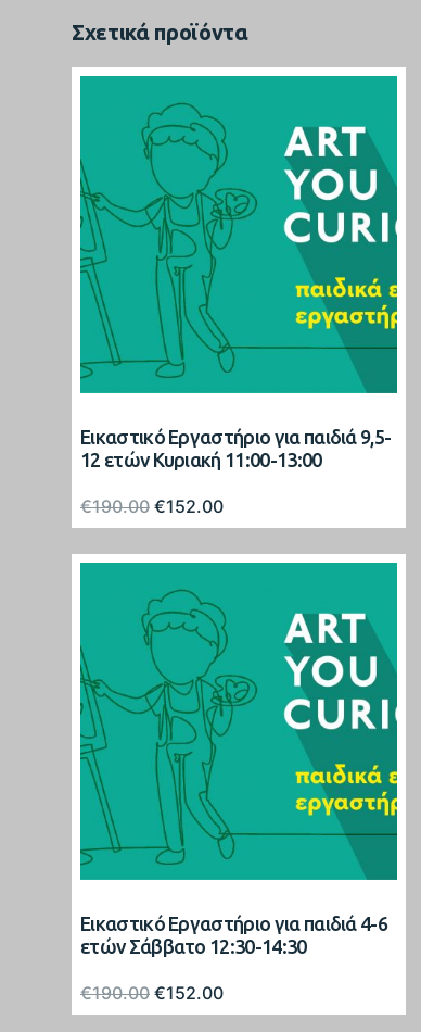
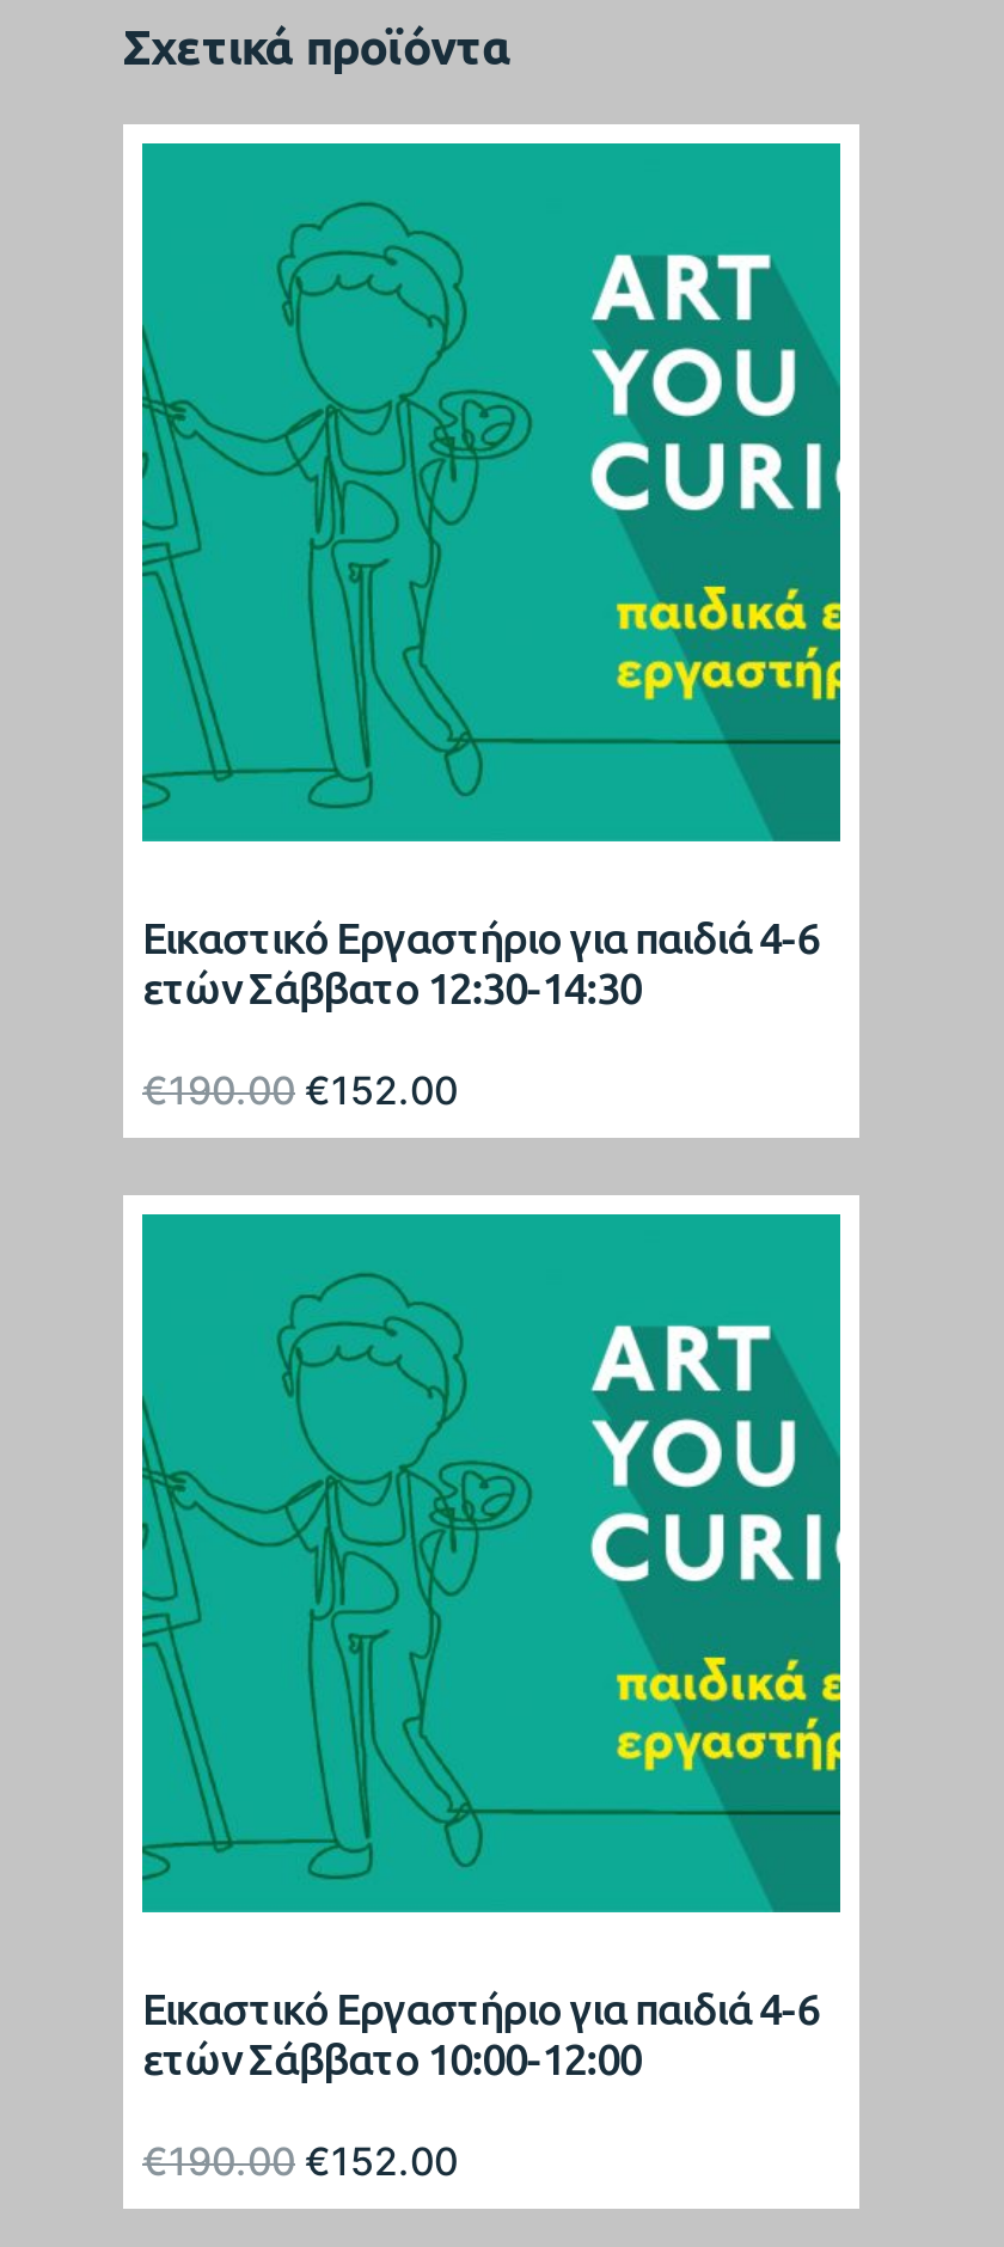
- Εικαστικό Εργαστήριο για παιδιά 9,5-
- 12 ετών Κυριακή 11:00-13:00
+ Εικαστικό Εργαστήριο για παιδιά 4-6
+ ετών Σάββατο 12:30-14:30

- ετών Σάββατο 12:30-14:30
+ ετών Σάββατο 10:00-12:00
